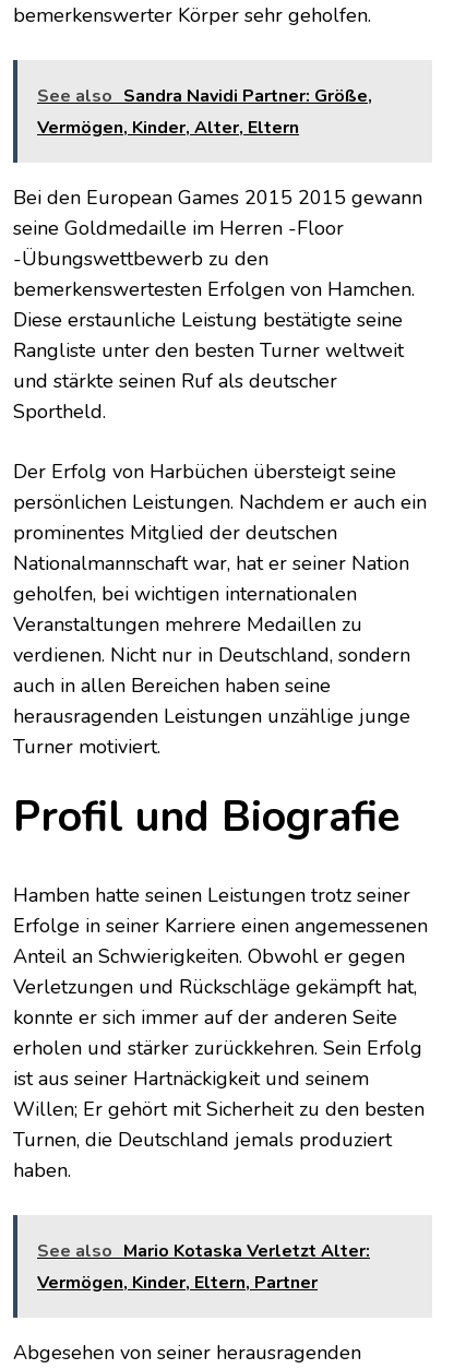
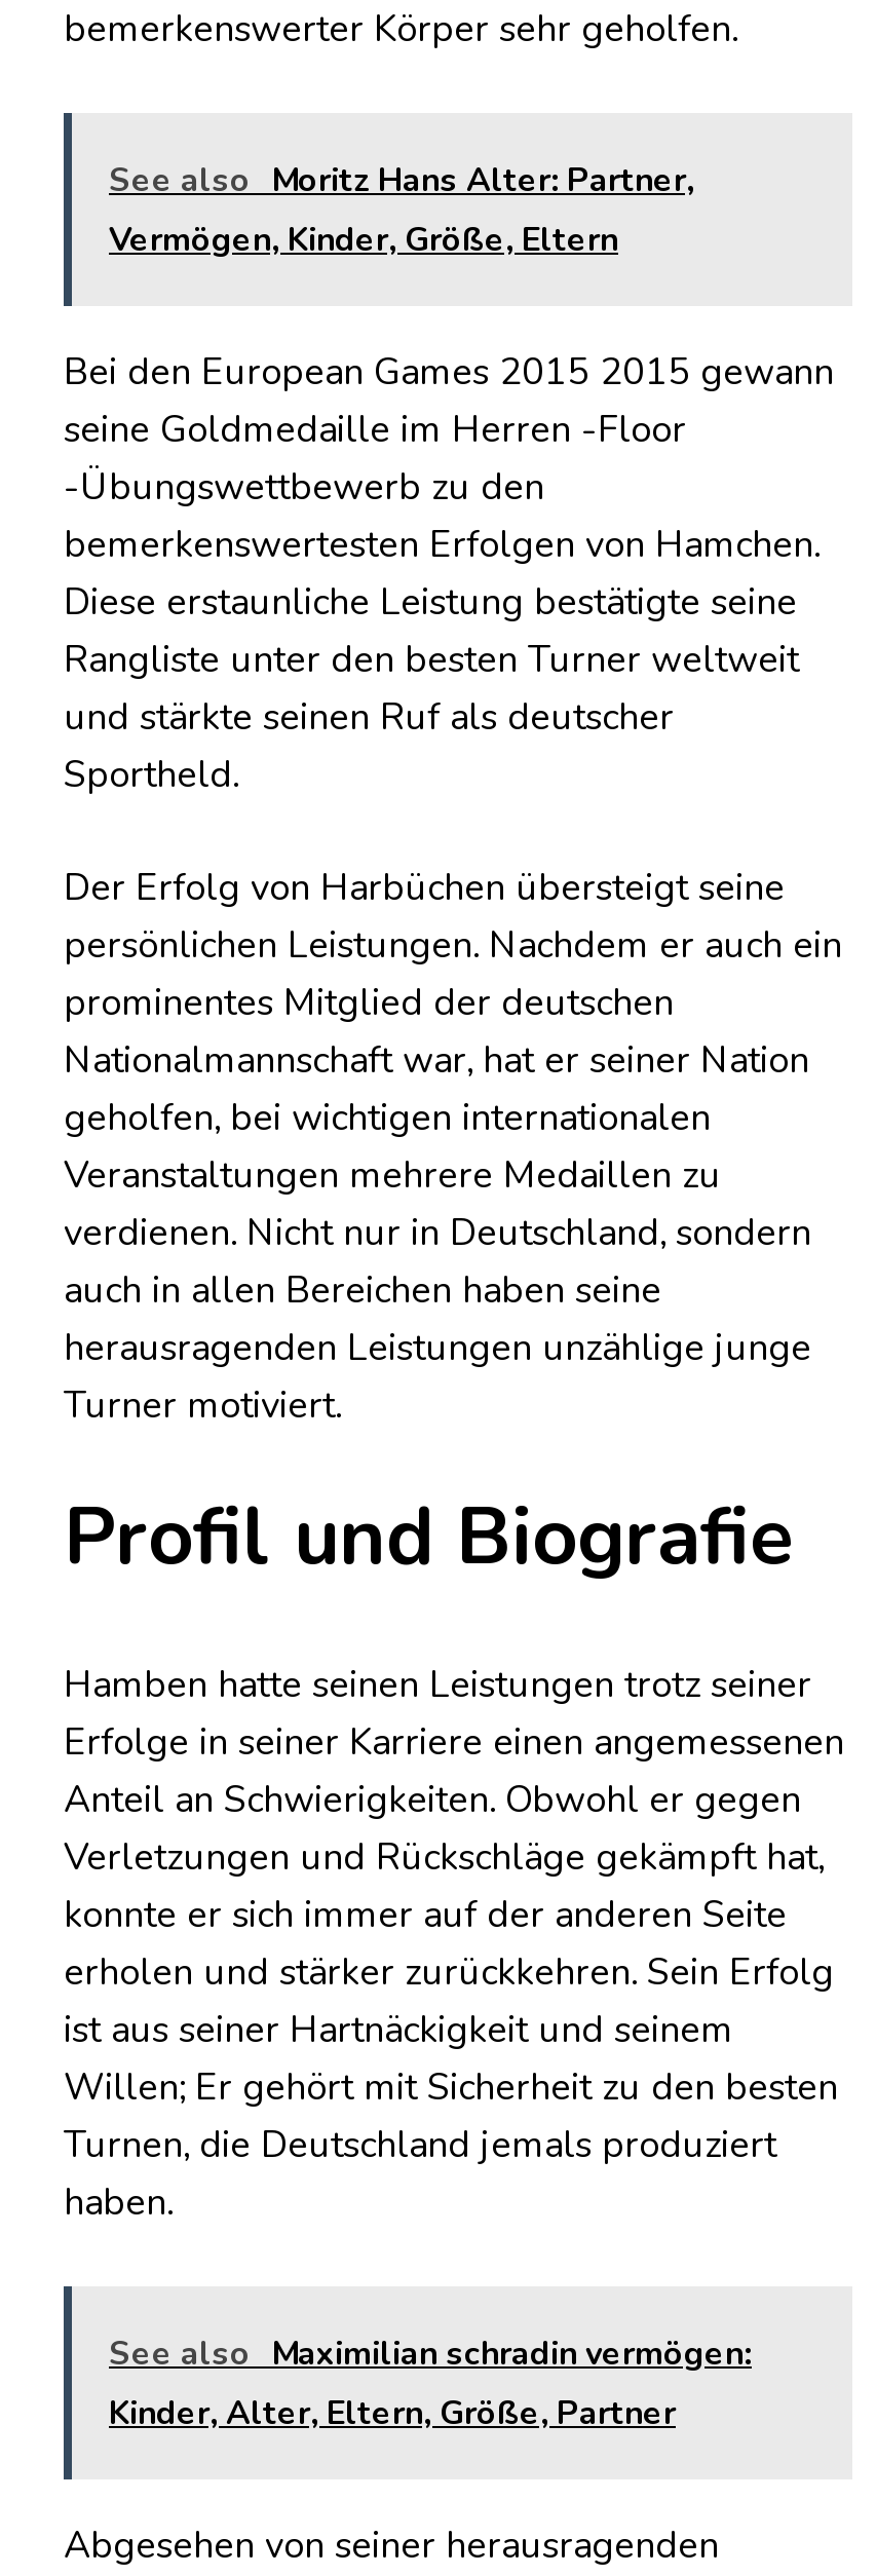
- See also Sandra Navidi Partner: Größe,
+ See also Moritz Hans Alter: Partner,

- Vermögen, Kinder, Alter, Eltern
+ Vermögen, Kinder, Größe, Eltern

- See also Mario Kotaska Verletzt Alter:
- Vermögen, Kinder, Eltern, Partner
+ See also Maximilian schradin vermögen:
+ Kinder, Alter, Eltern, Größe, Partner
